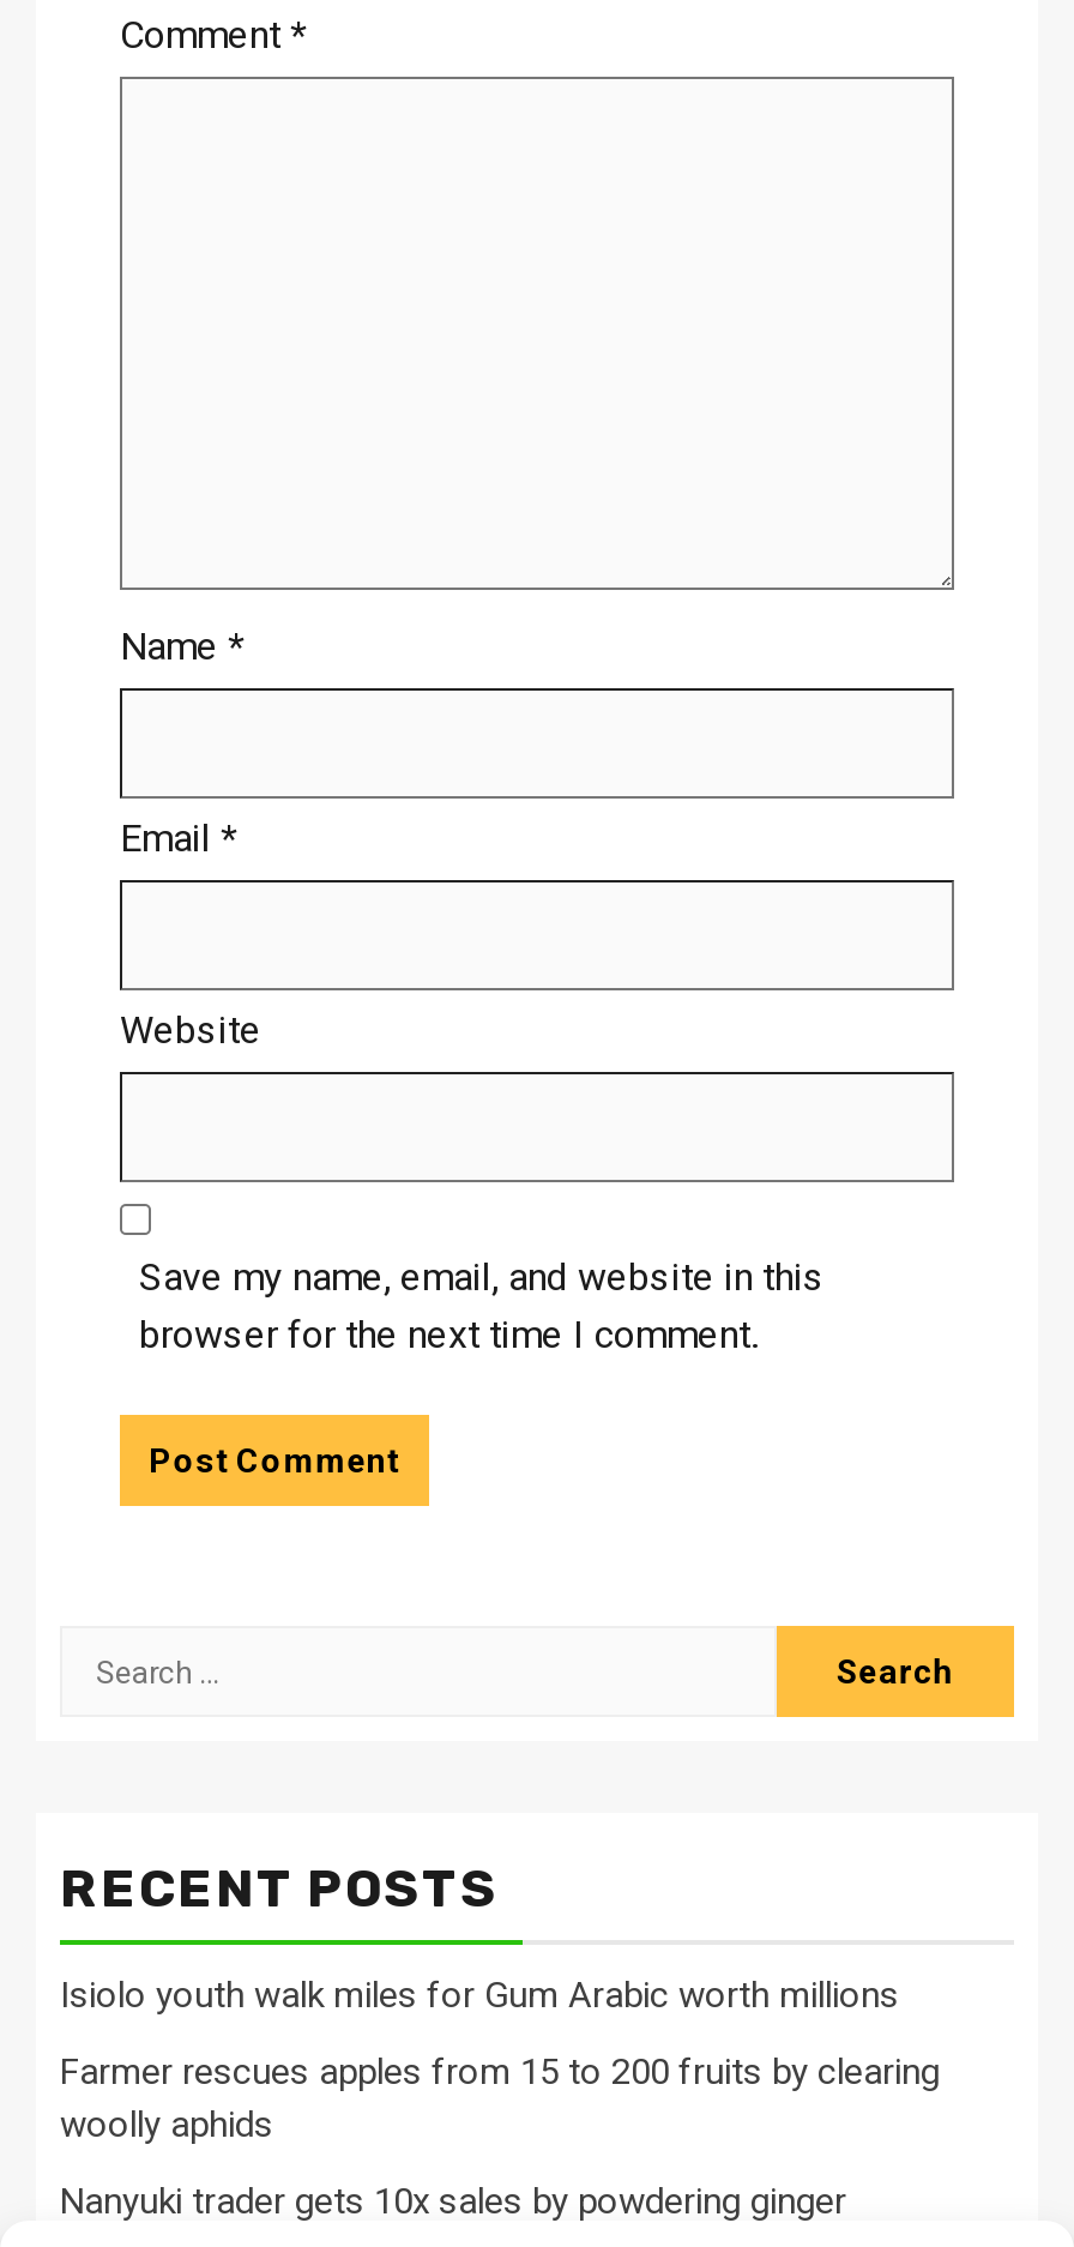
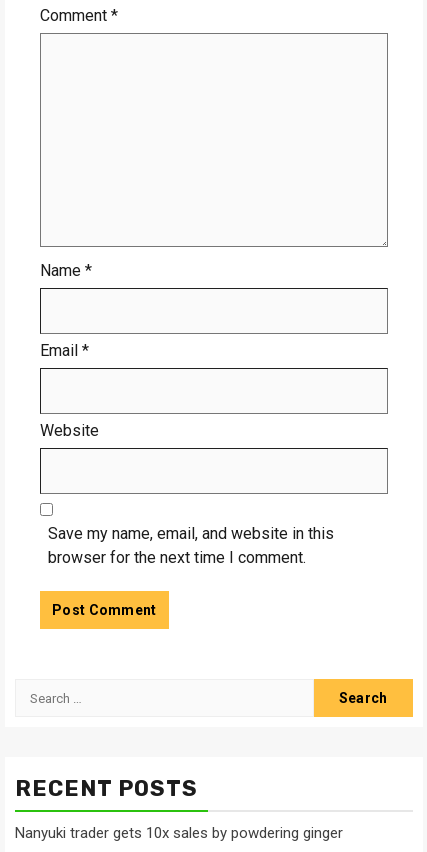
- Isiolo youth walk miles for Gum Arabic worth millions
- Farmer rescues apples from 15 to 200 fruits by clearing
- woolly aphids
